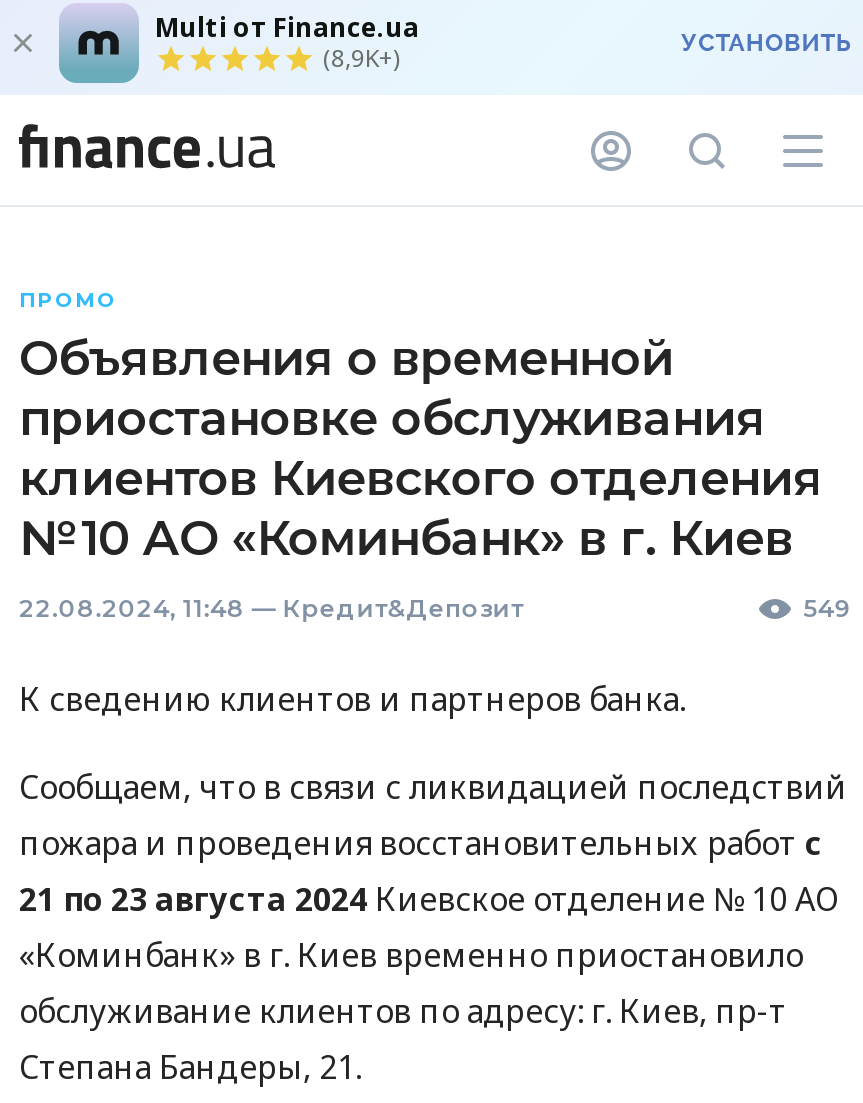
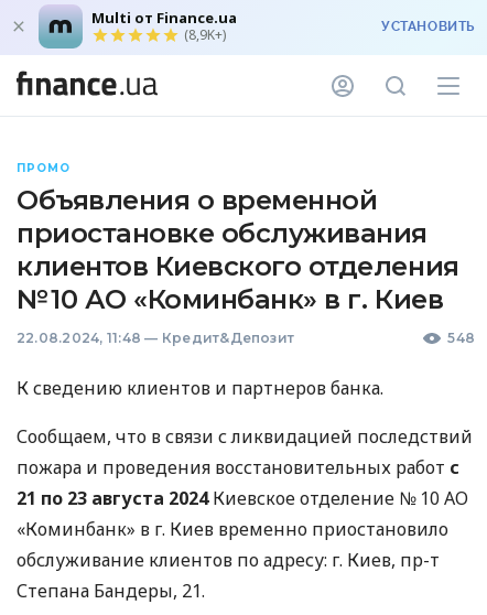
- 549
+ 548
